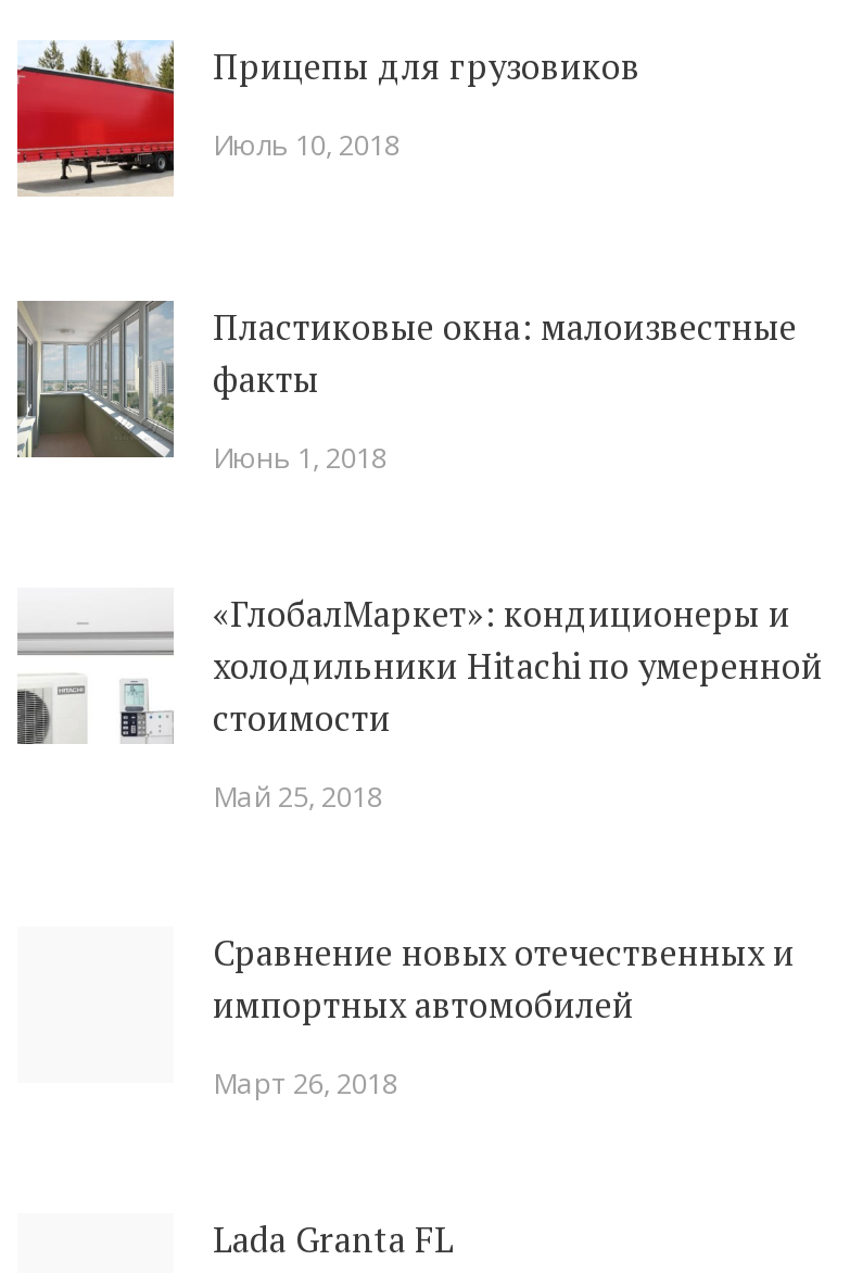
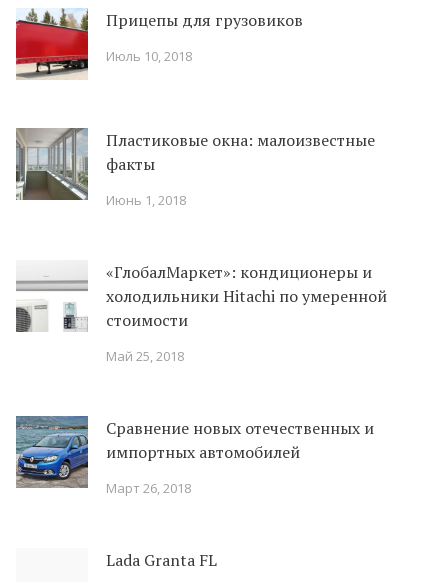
+ [image]
